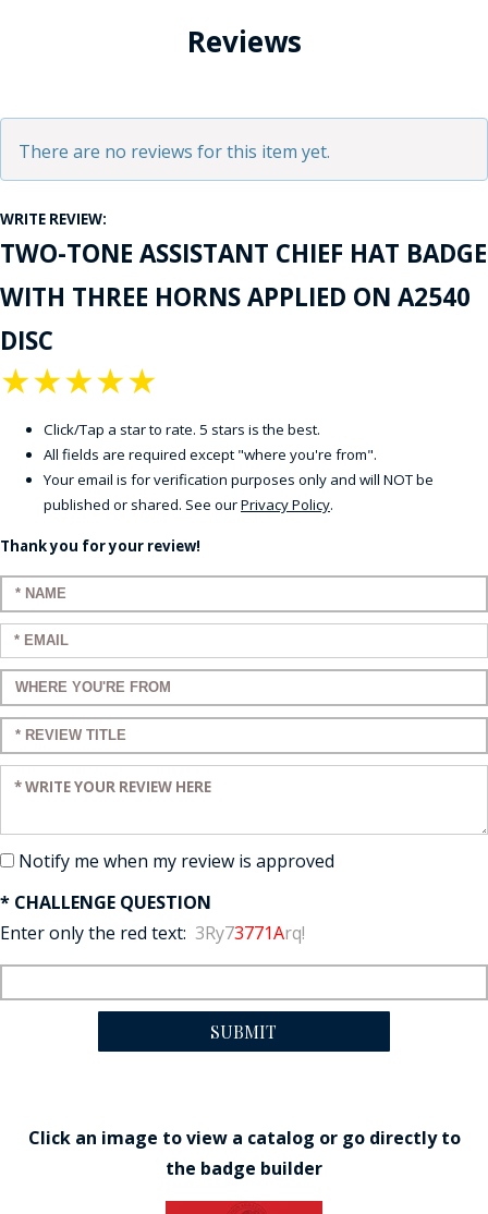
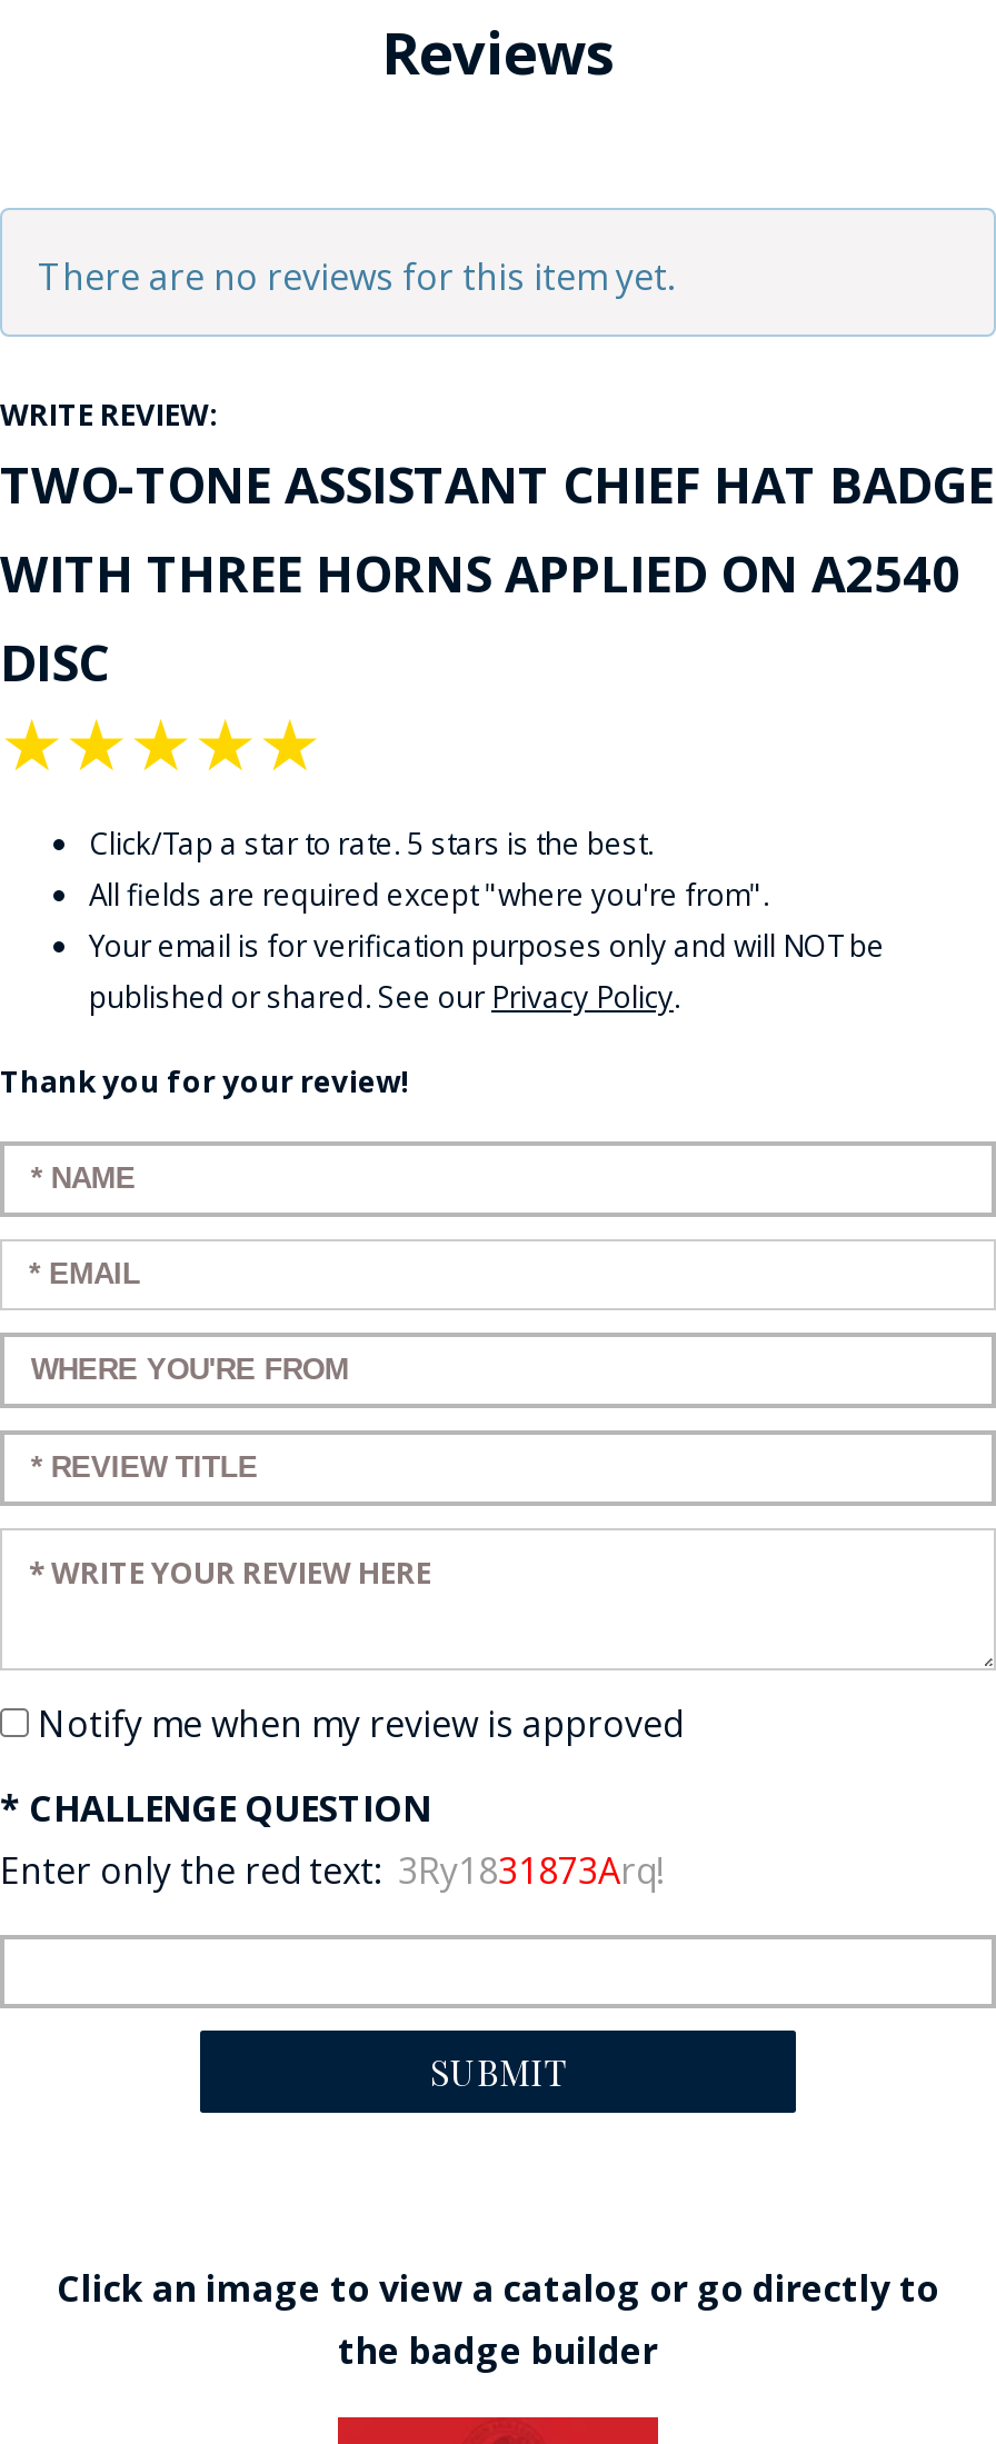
- Enter only the red text: 3Ry73771Arq!
+ Enter only the red text: 3Ry1831873Arq!
